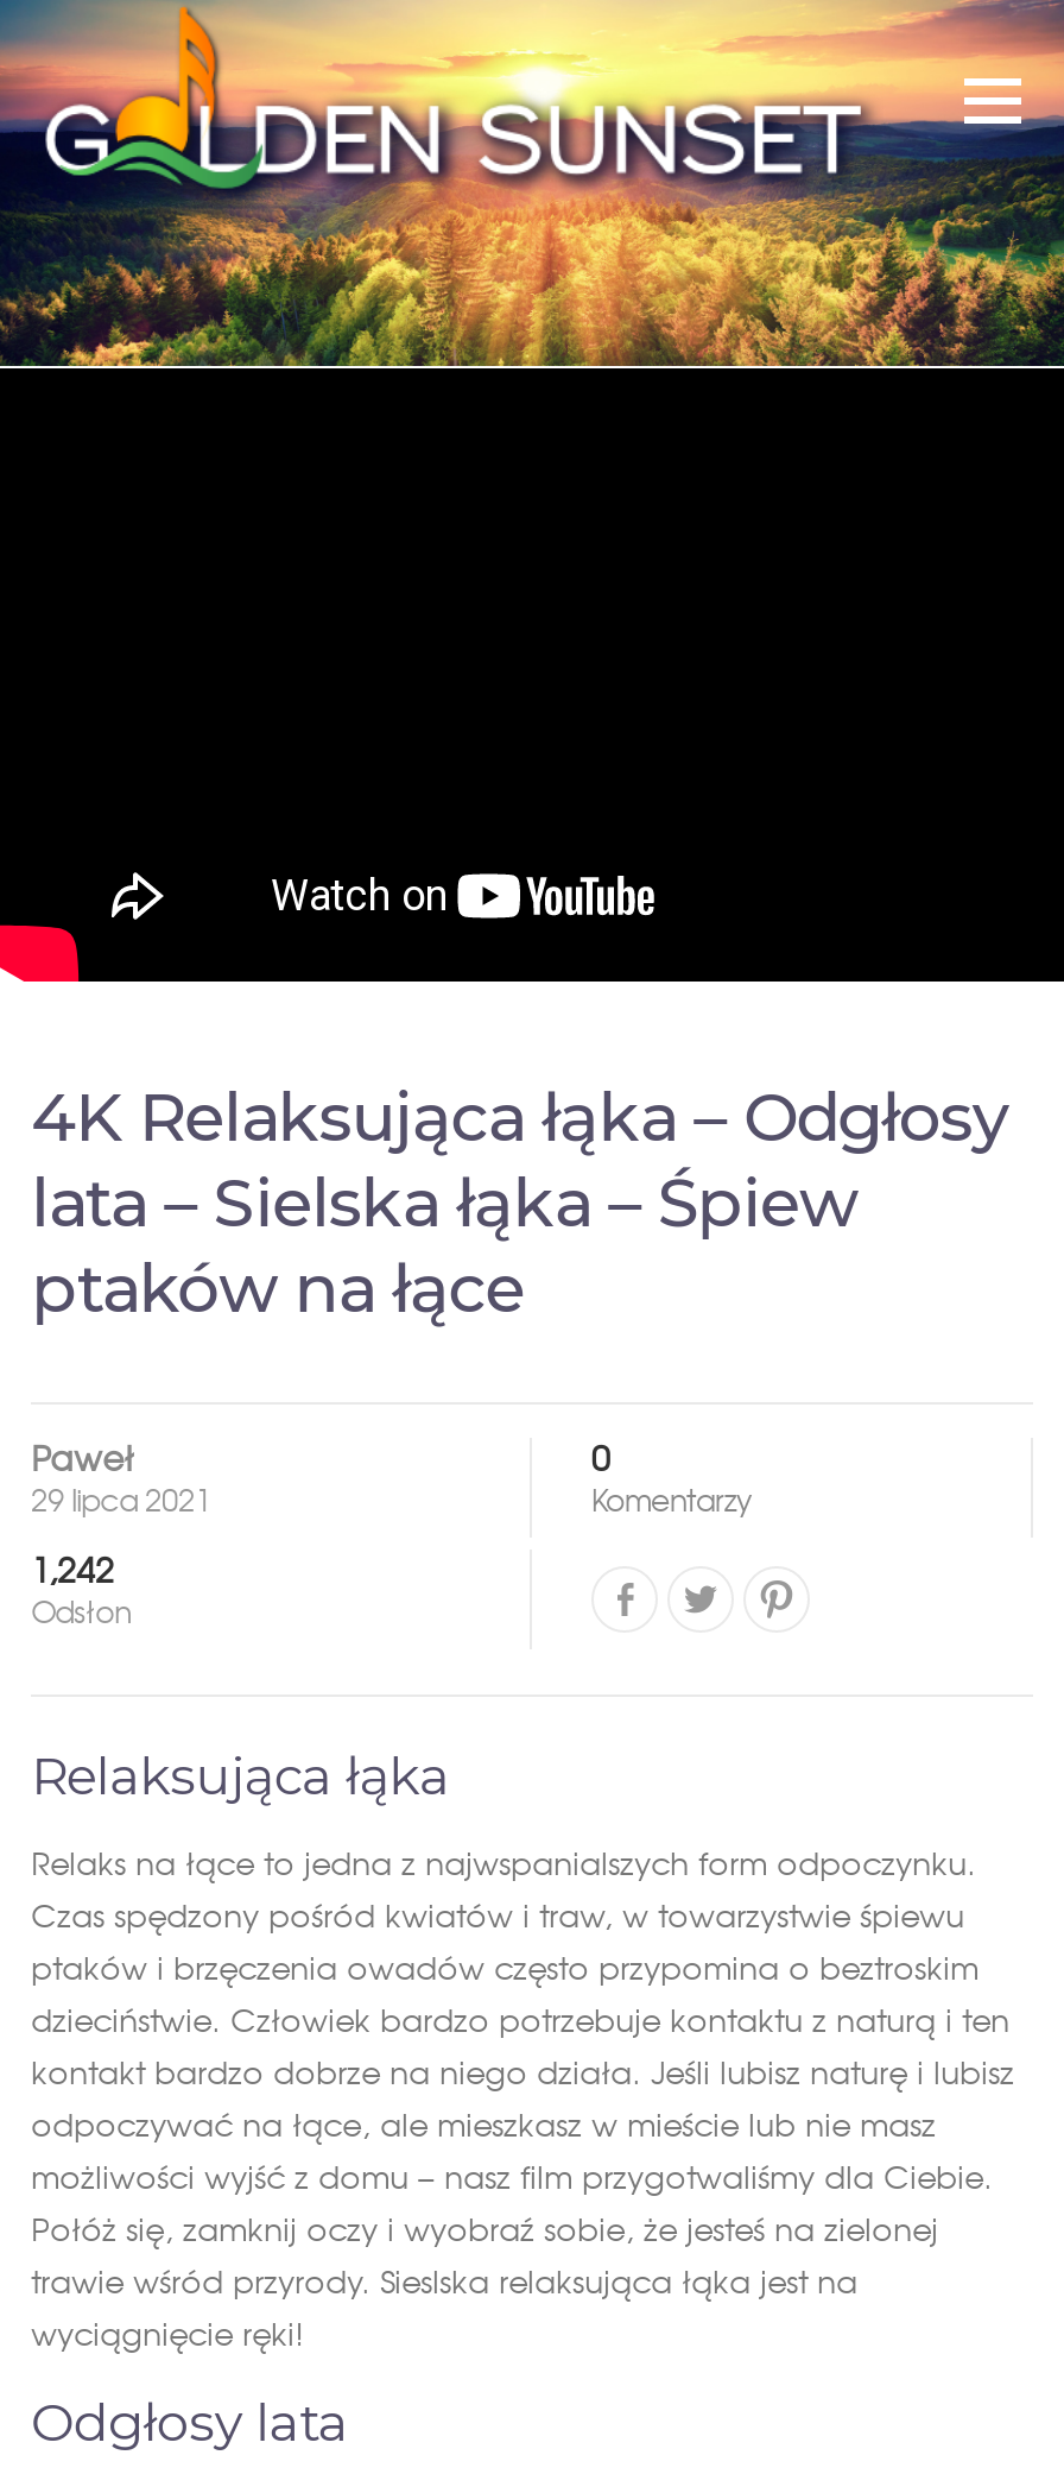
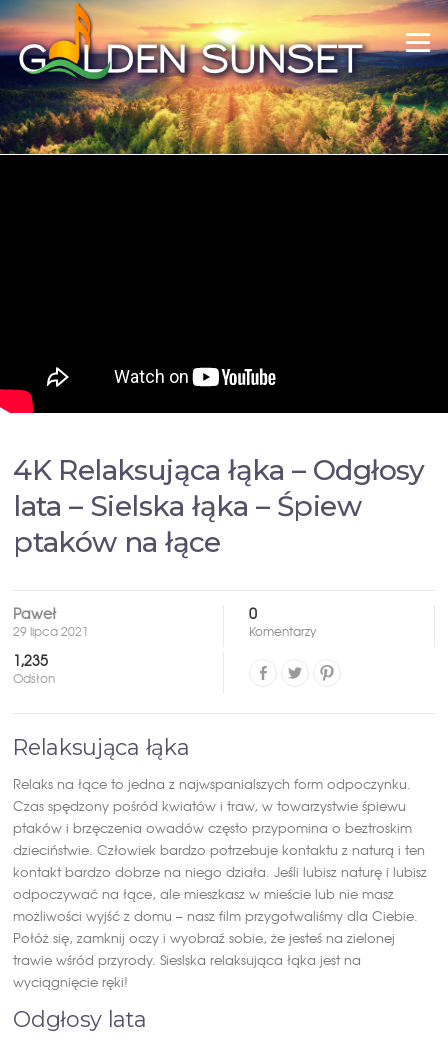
- 1,242
+ 1,235
